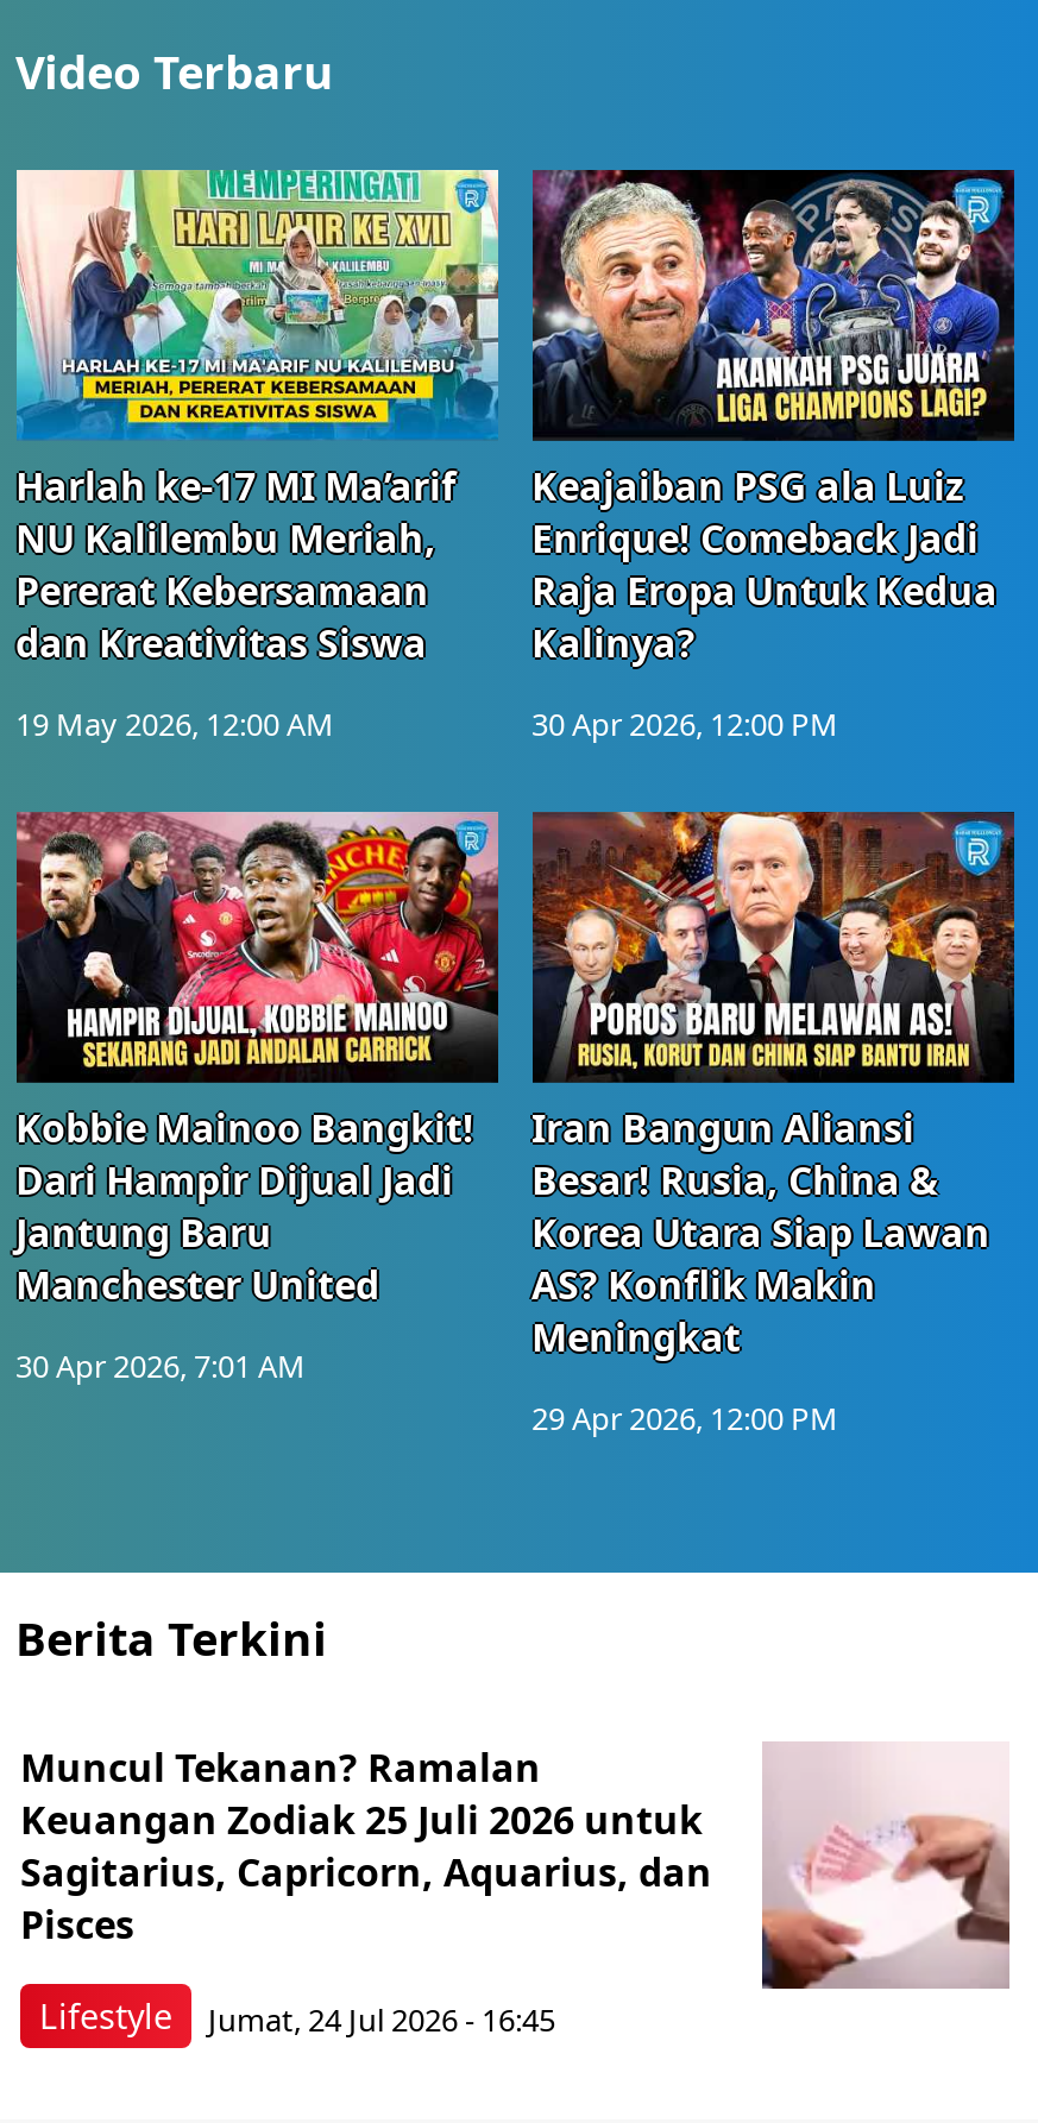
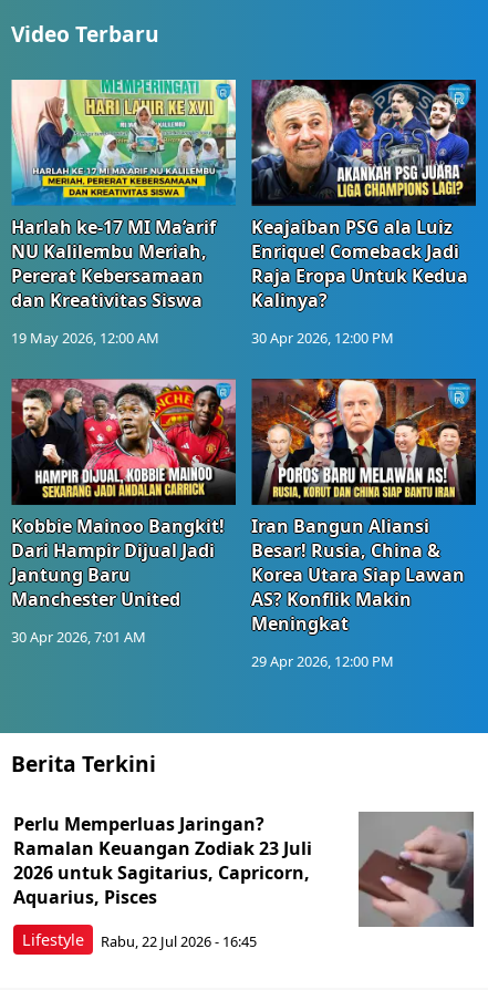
- Muncul Tekanan? Ramalan
- Keuangan Zodiak 25 Juli 2026 untuk
- Sagitarius, Capricorn, Aquarius, dan
- Pisces
+ Perlu Memperluas Jaringan?
+ Ramalan Keuangan Zodiak 23 Juli
+ 2026 untuk Sagitarius, Capricorn,
+ Aquarius, Pisces

- [image]
+ [image]

- Lifestyle Jumat, 24 Jul 2026 - 16:45
+ Lifestyle Rabu, 22 Jul 2026 - 16:45
